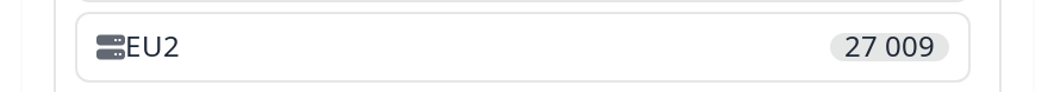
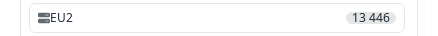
- 27 009
+ 13 446
